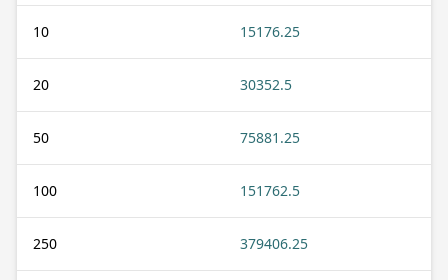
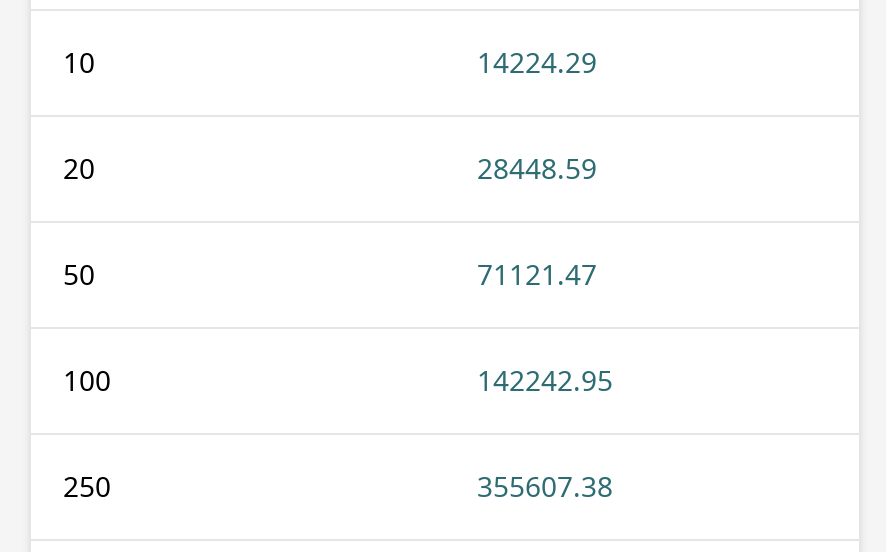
- 15176.25
+ 14224.29

- 30352.5
+ 28448.59

- 75881.25
+ 71121.47

- 151762.5
+ 142242.95

- 379406.25
+ 355607.38
